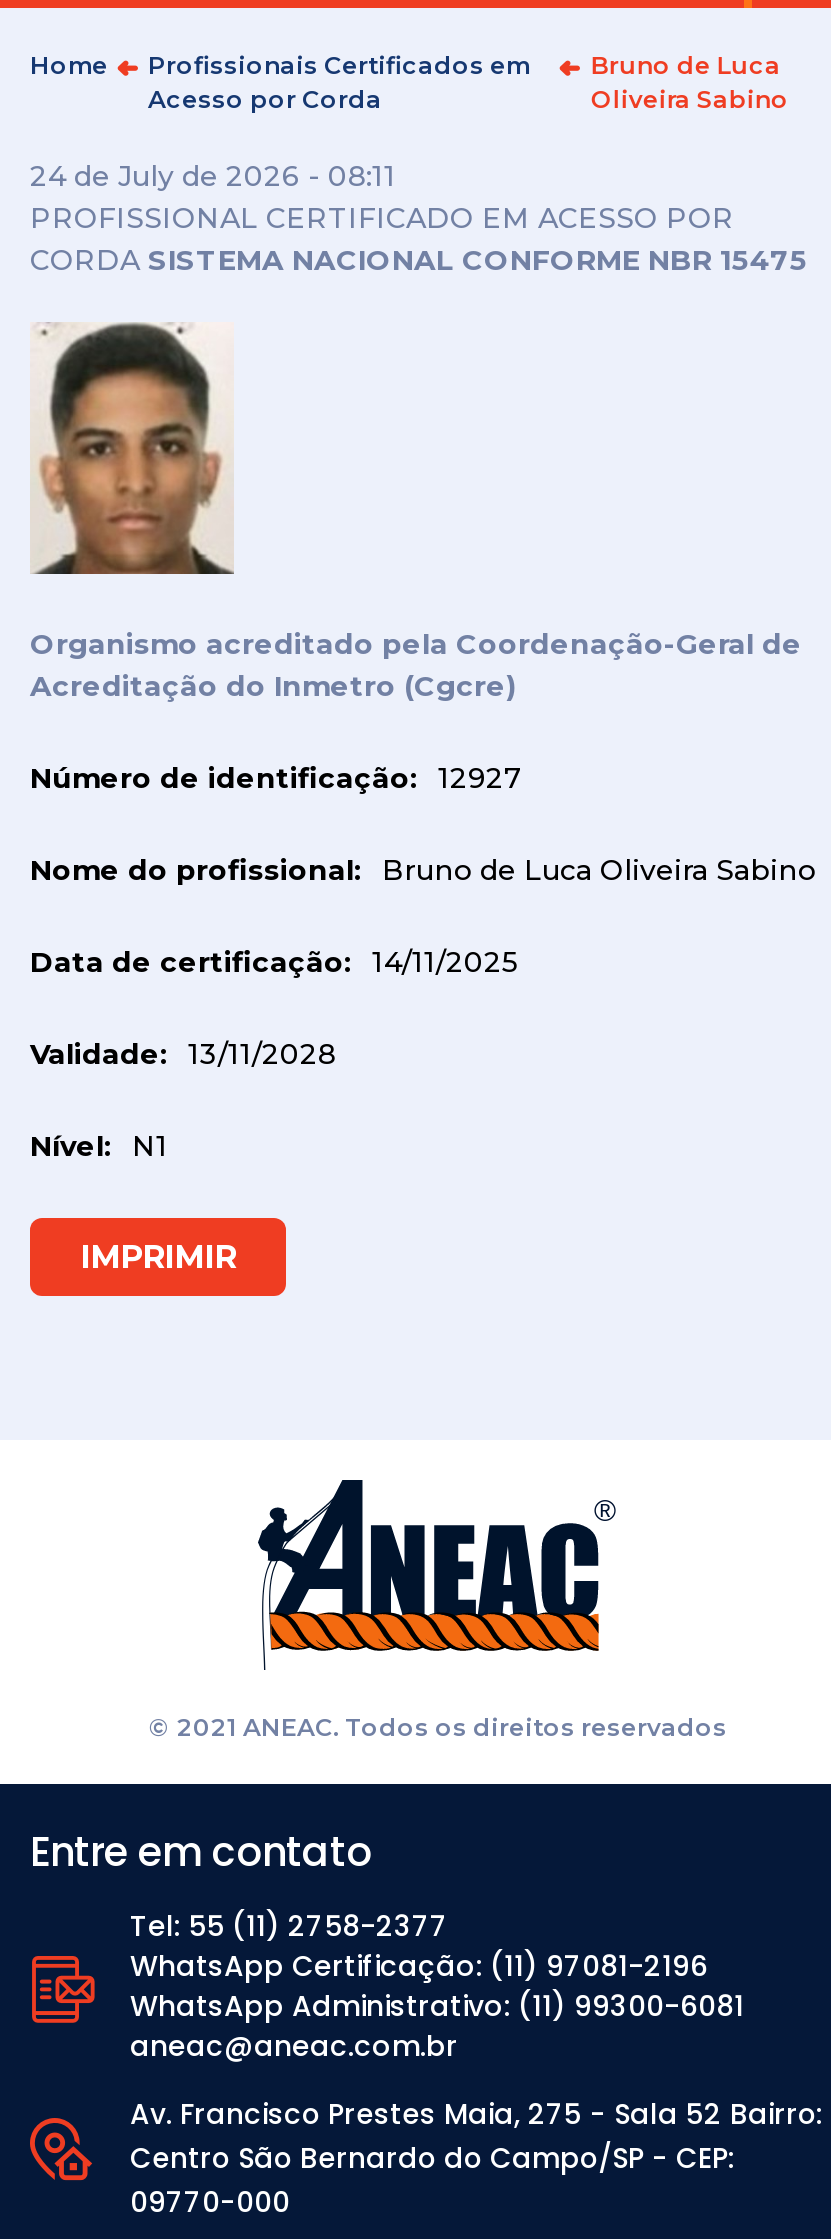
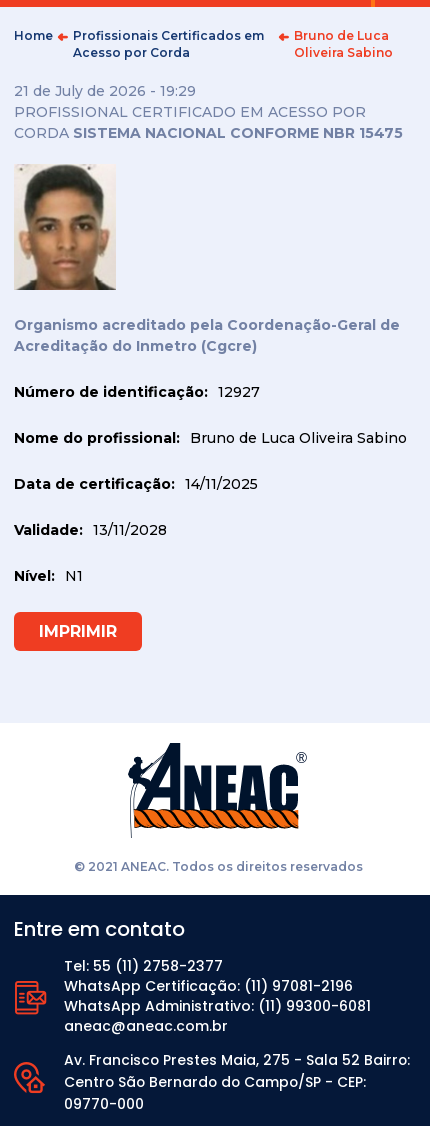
- 24 de July de 2026 - 08:11
+ 21 de July de 2026 - 19:29
